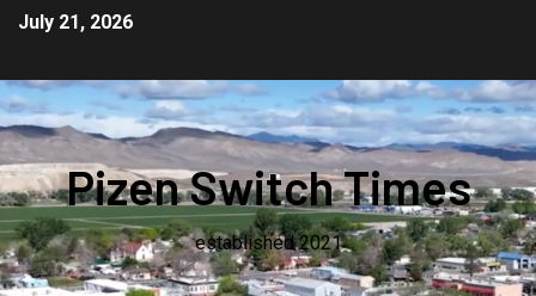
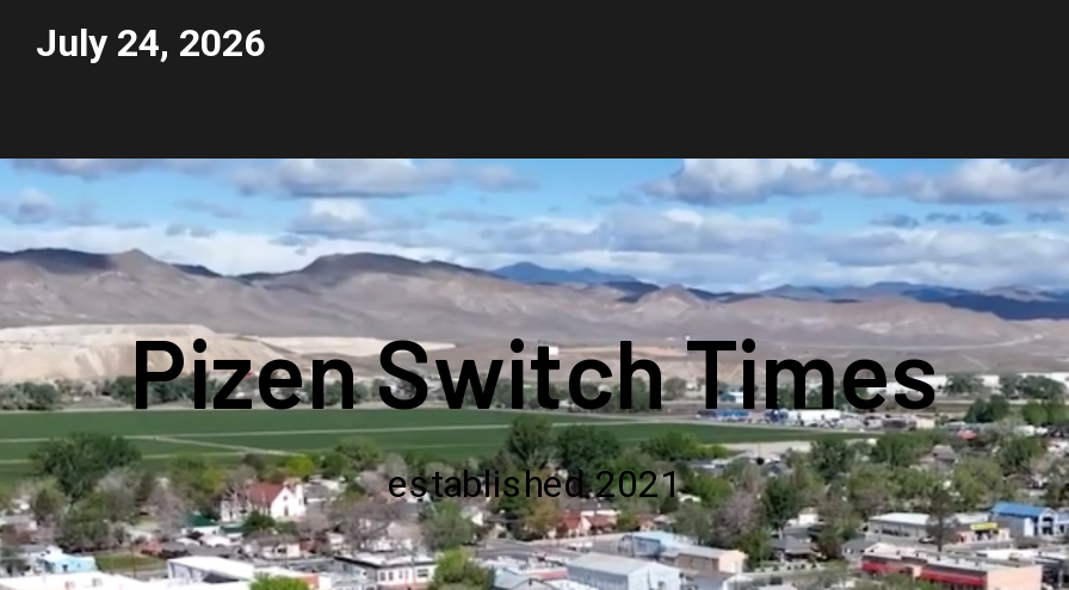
- July 21, 2026
+ July 24, 2026
